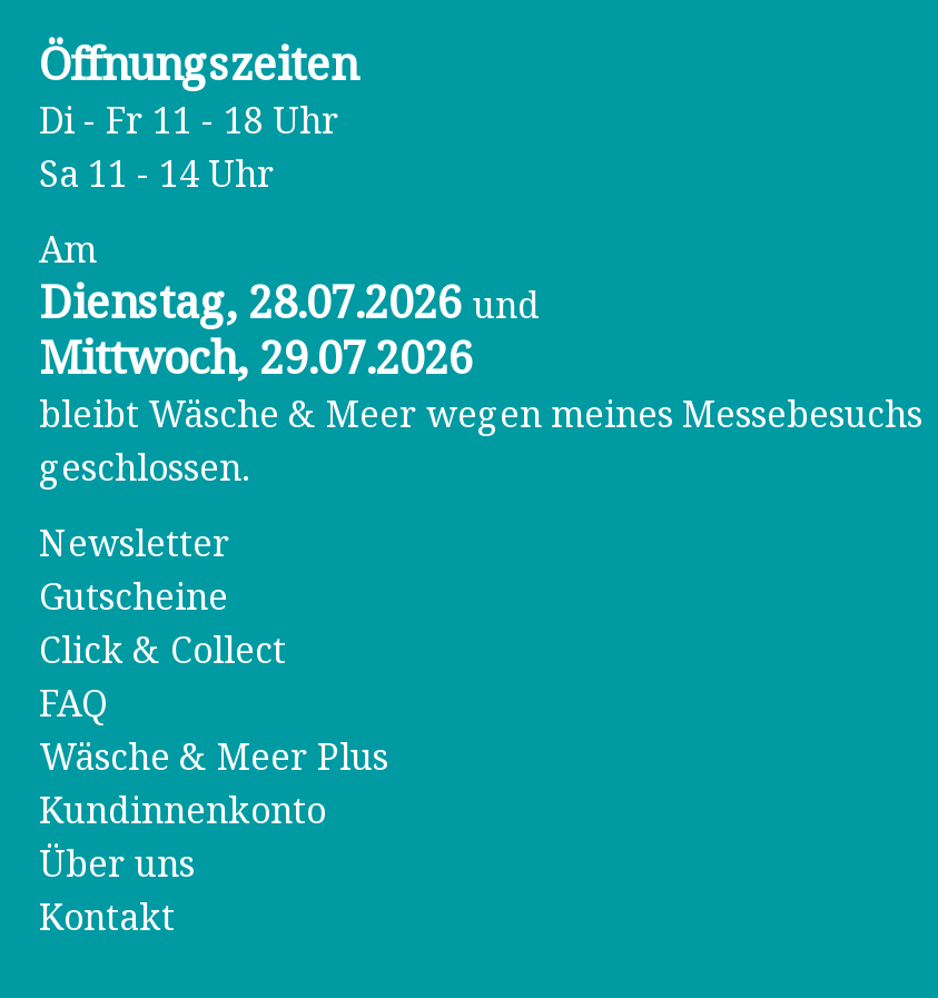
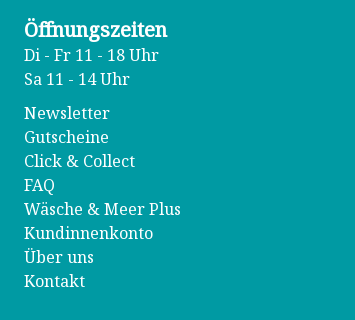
- Am
- Dienstag, 28.07.2026 und
- Mittwoch, 29.07.2026
- bleibt Wäsche & Meer wegen meines Messebesuchs
- geschlossen.
